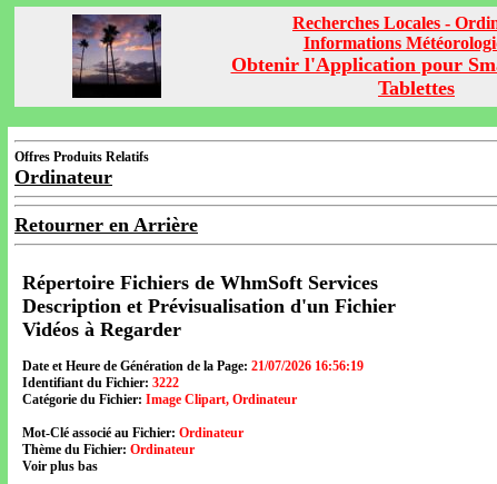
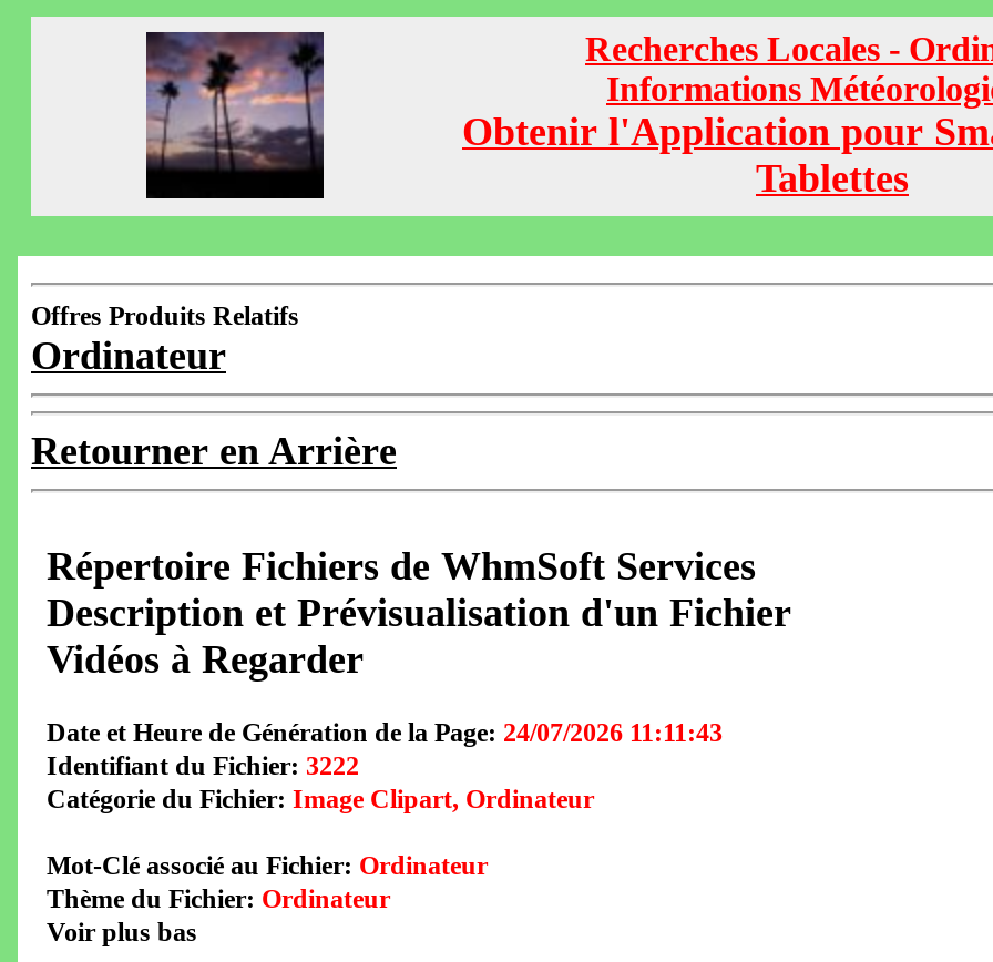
- Date et Heure de Génération de la Page: 21/07/2026 16:56:19
+ Date et Heure de Génération de la Page: 24/07/2026 11:11:43
